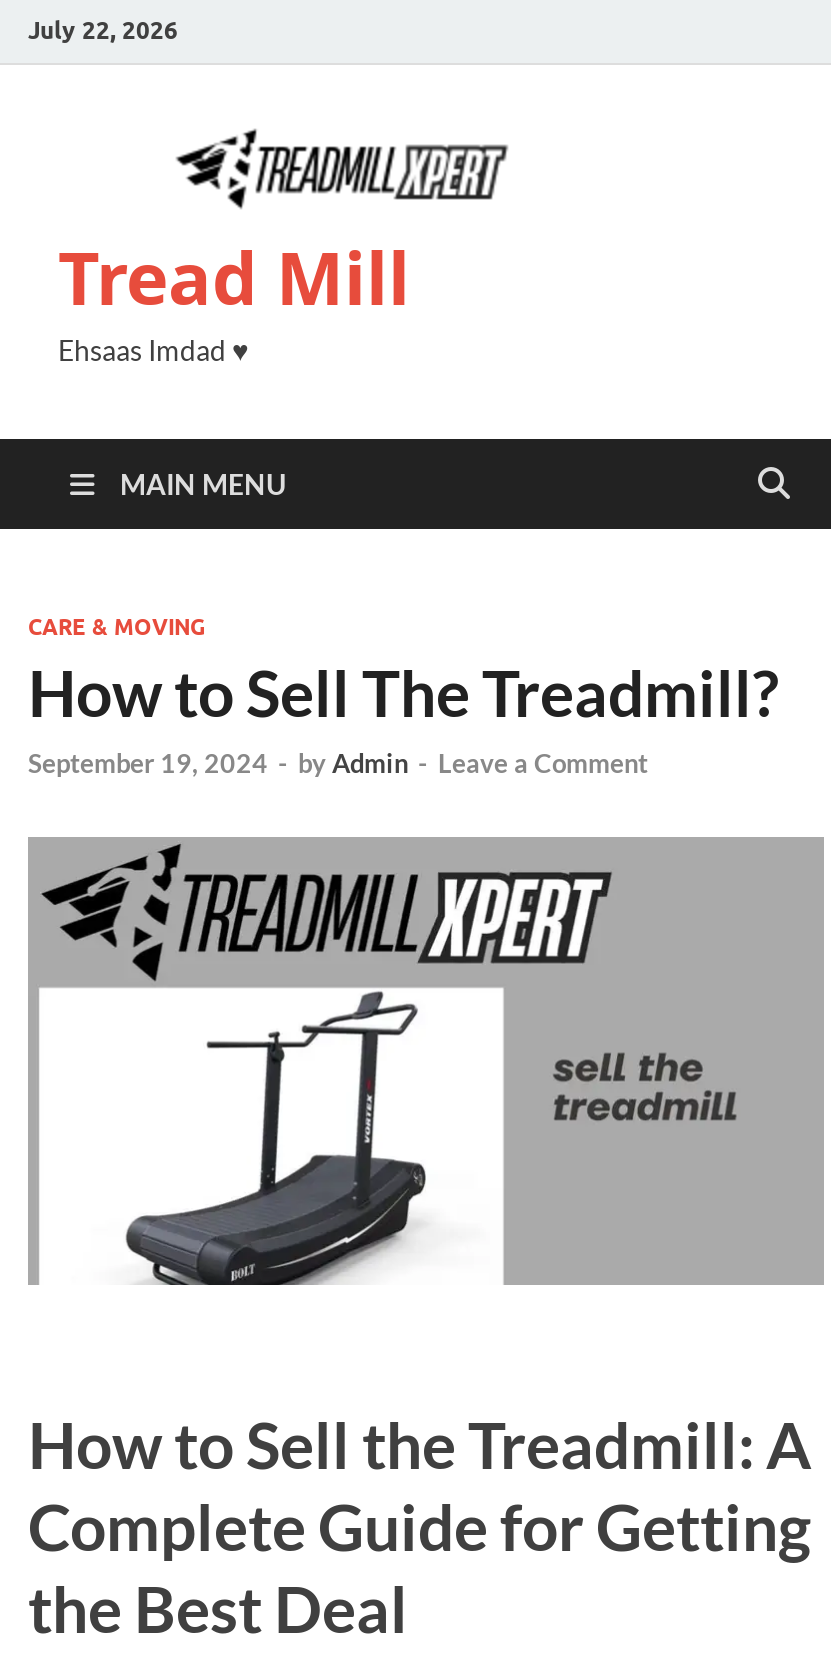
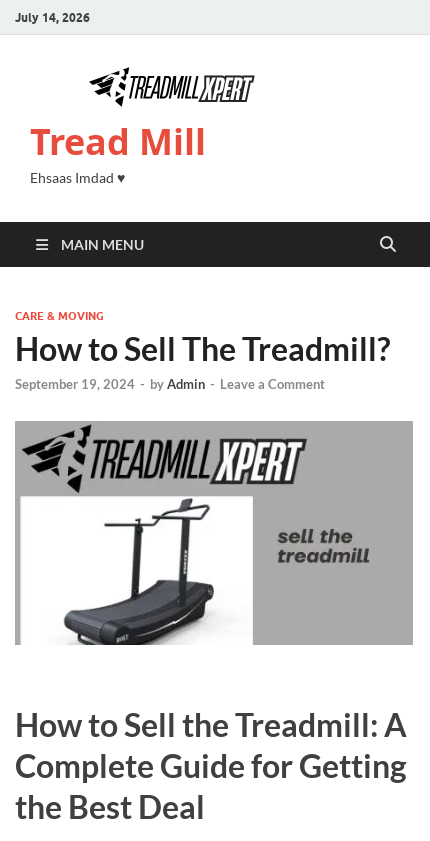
- July 22, 2026
+ July 14, 2026
